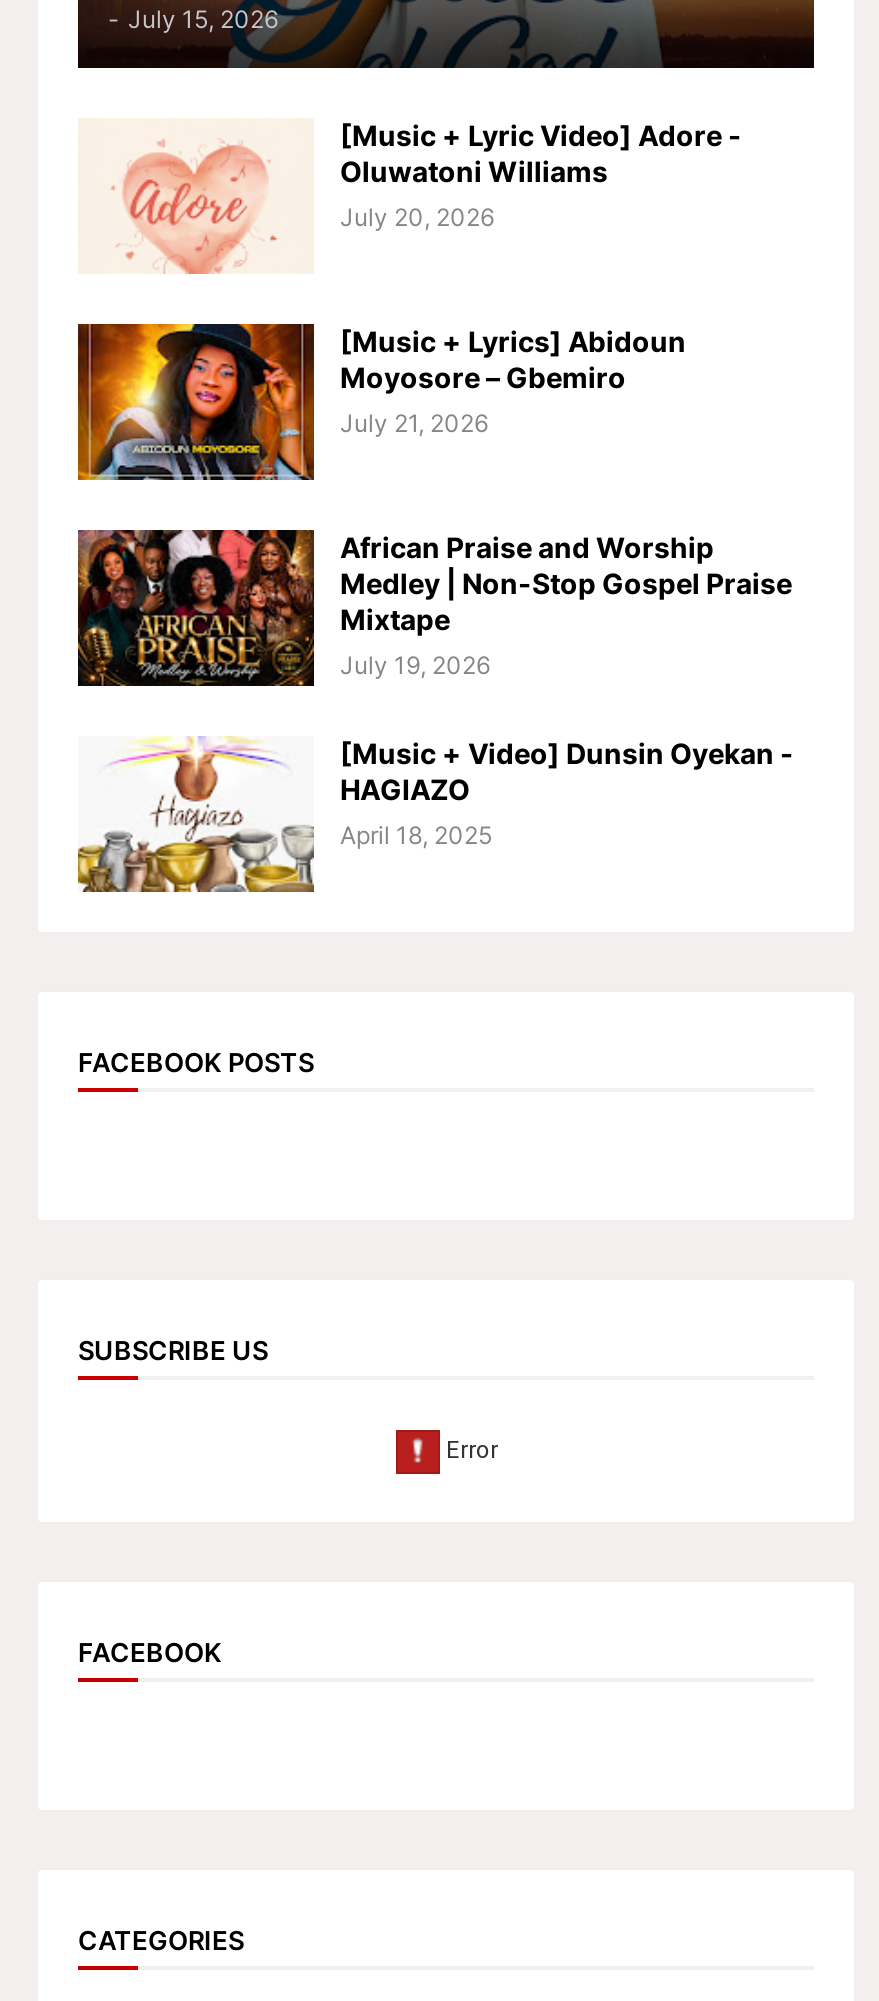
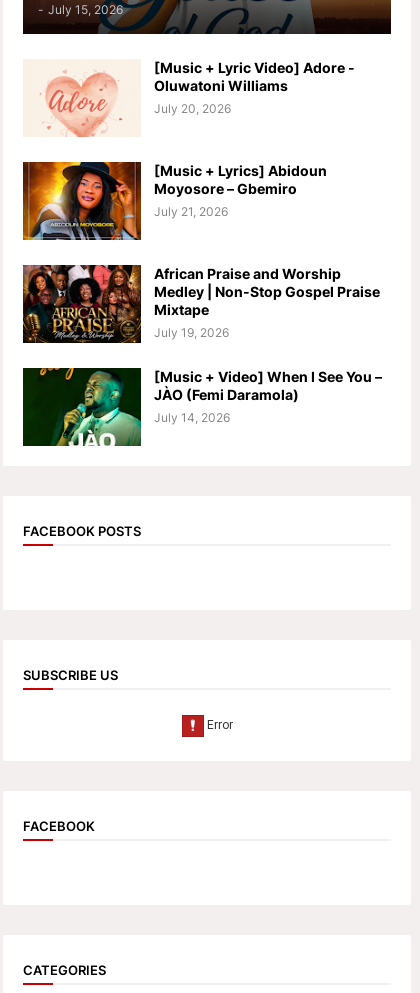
- [image]
- [Music + Video] Dunsin Oyekan -
- HAGIAZO
- April 18, 2025
+ [image]
+ [Music + Video] When I See You –
+ JÀO (Femi Daramola)
+ July 14, 2026
